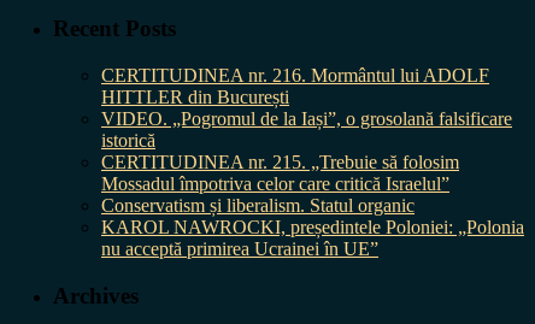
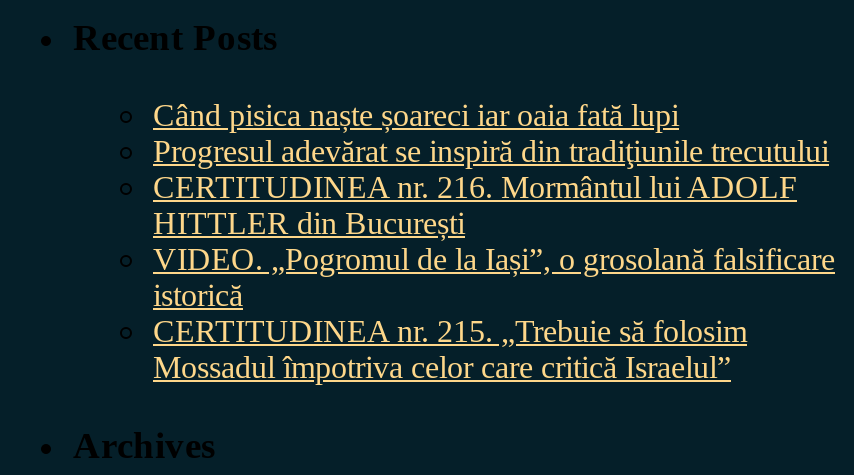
+ Când pisica naște șoareci iar oaia fată lupi
+ Progresul adevărat se inspiră din tradiţiunile trecutului

moved down: CERTITUDINEA nr. 216. Mormântul lui ADOLF | HITTLER din București | VIDEO. „Pogromul de la Iași”, o grosolană falsificare | istorică | CERTITUDINEA nr. 215. „Trebuie să folosim | Mossadul împotriva celor care critică Israelul”

- Conservatism și liberalism. Statul organic
- KAROL NAWROCKI, președintele Poloniei: „Polonia
- nu acceptă primirea Ucrainei în UE”
